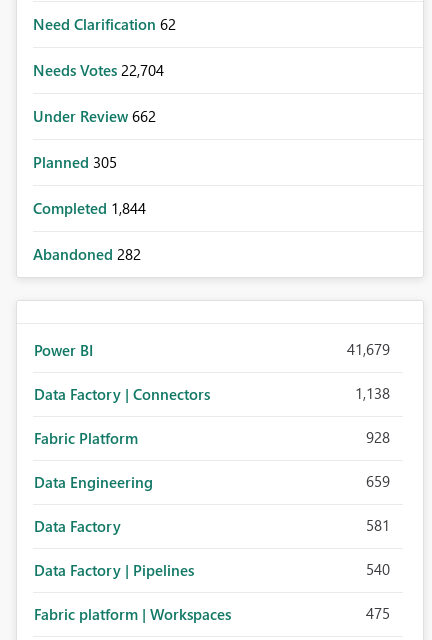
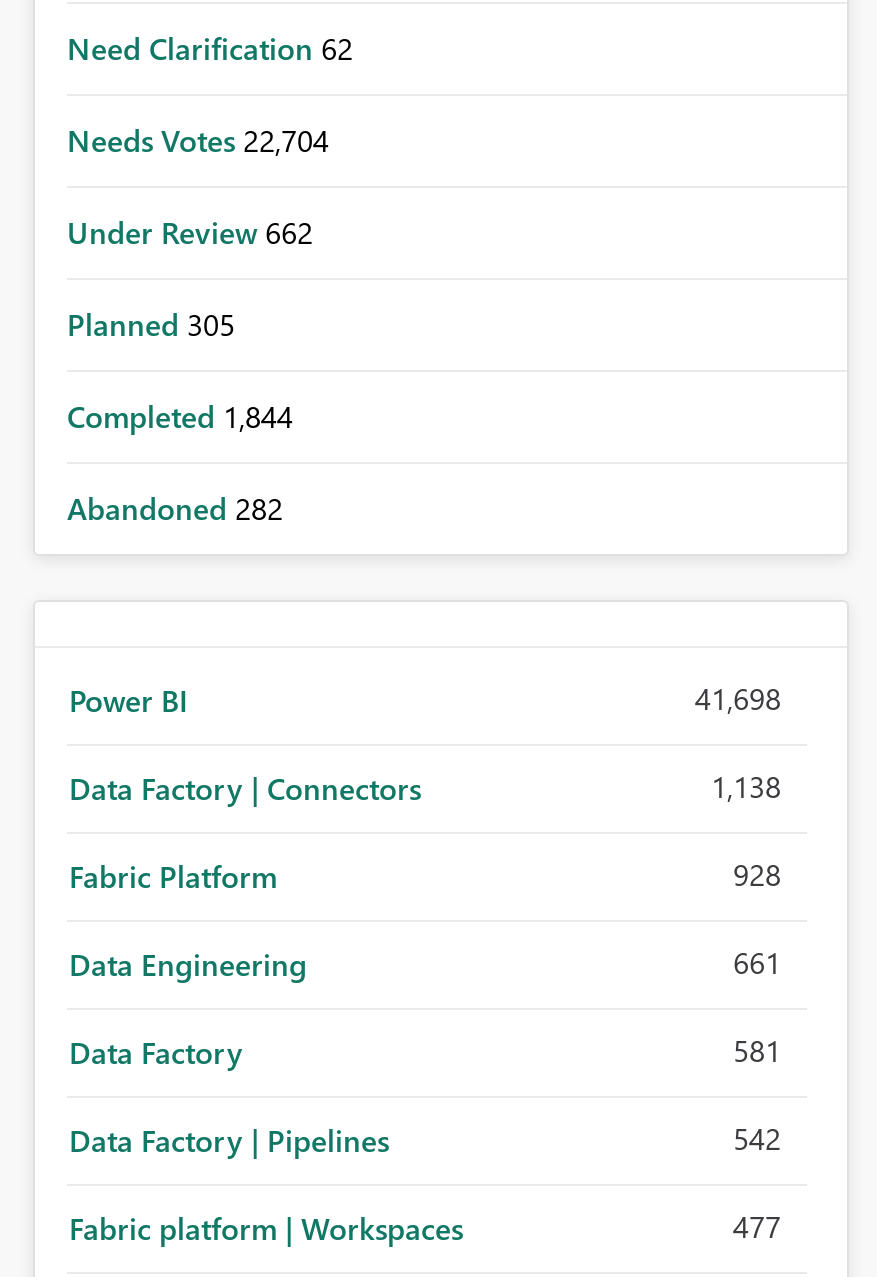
- 41,679
+ 41,698

- 659
+ 661

- 540
+ 542

- 475
+ 477
